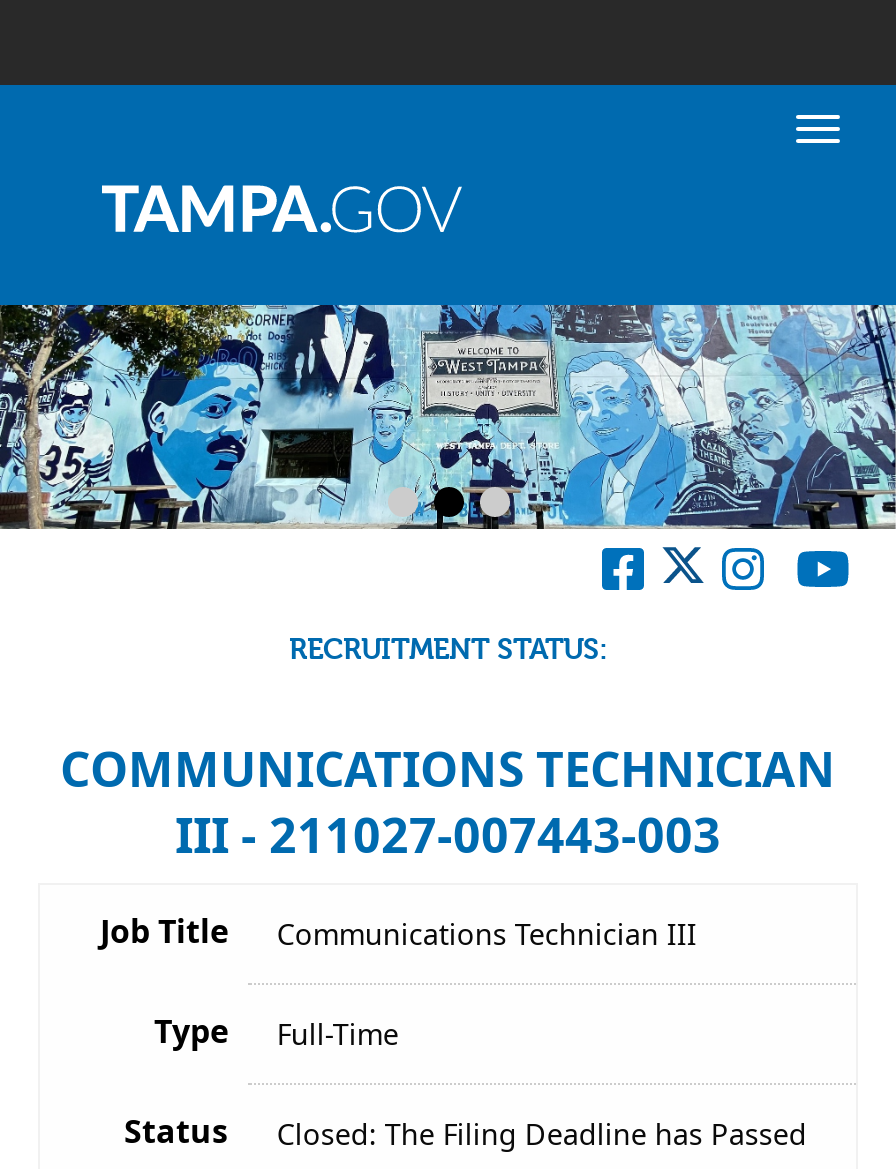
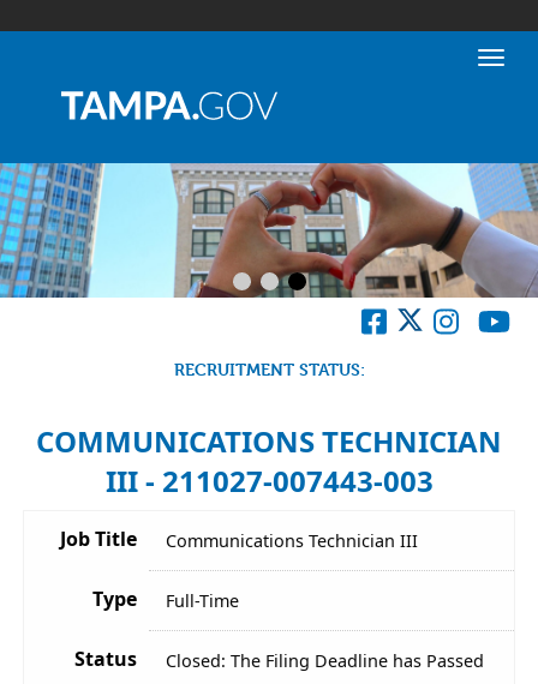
- [image]
+ [image]
